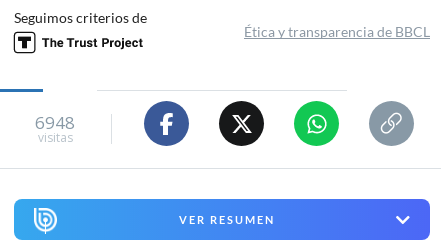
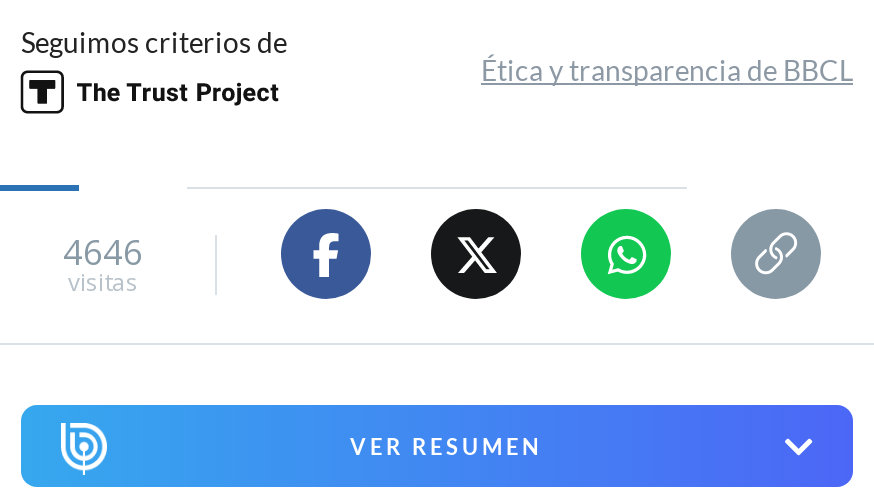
- 6948
+ 4646
